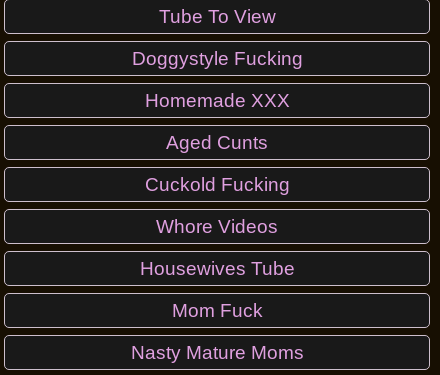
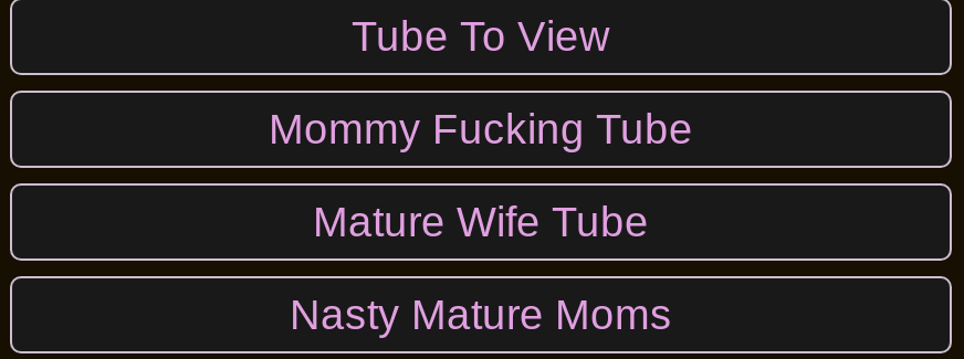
- Doggystyle Fucking
- Homemade XXX
- Aged Cunts
- Cuckold Fucking
- Whore Videos
- Housewives Tube
- Mom Fuck
+ Mommy Fucking Tube
+ Mature Wife Tube
